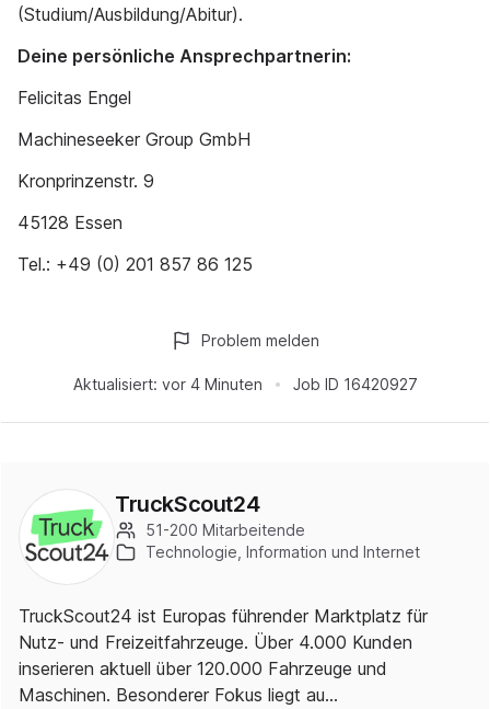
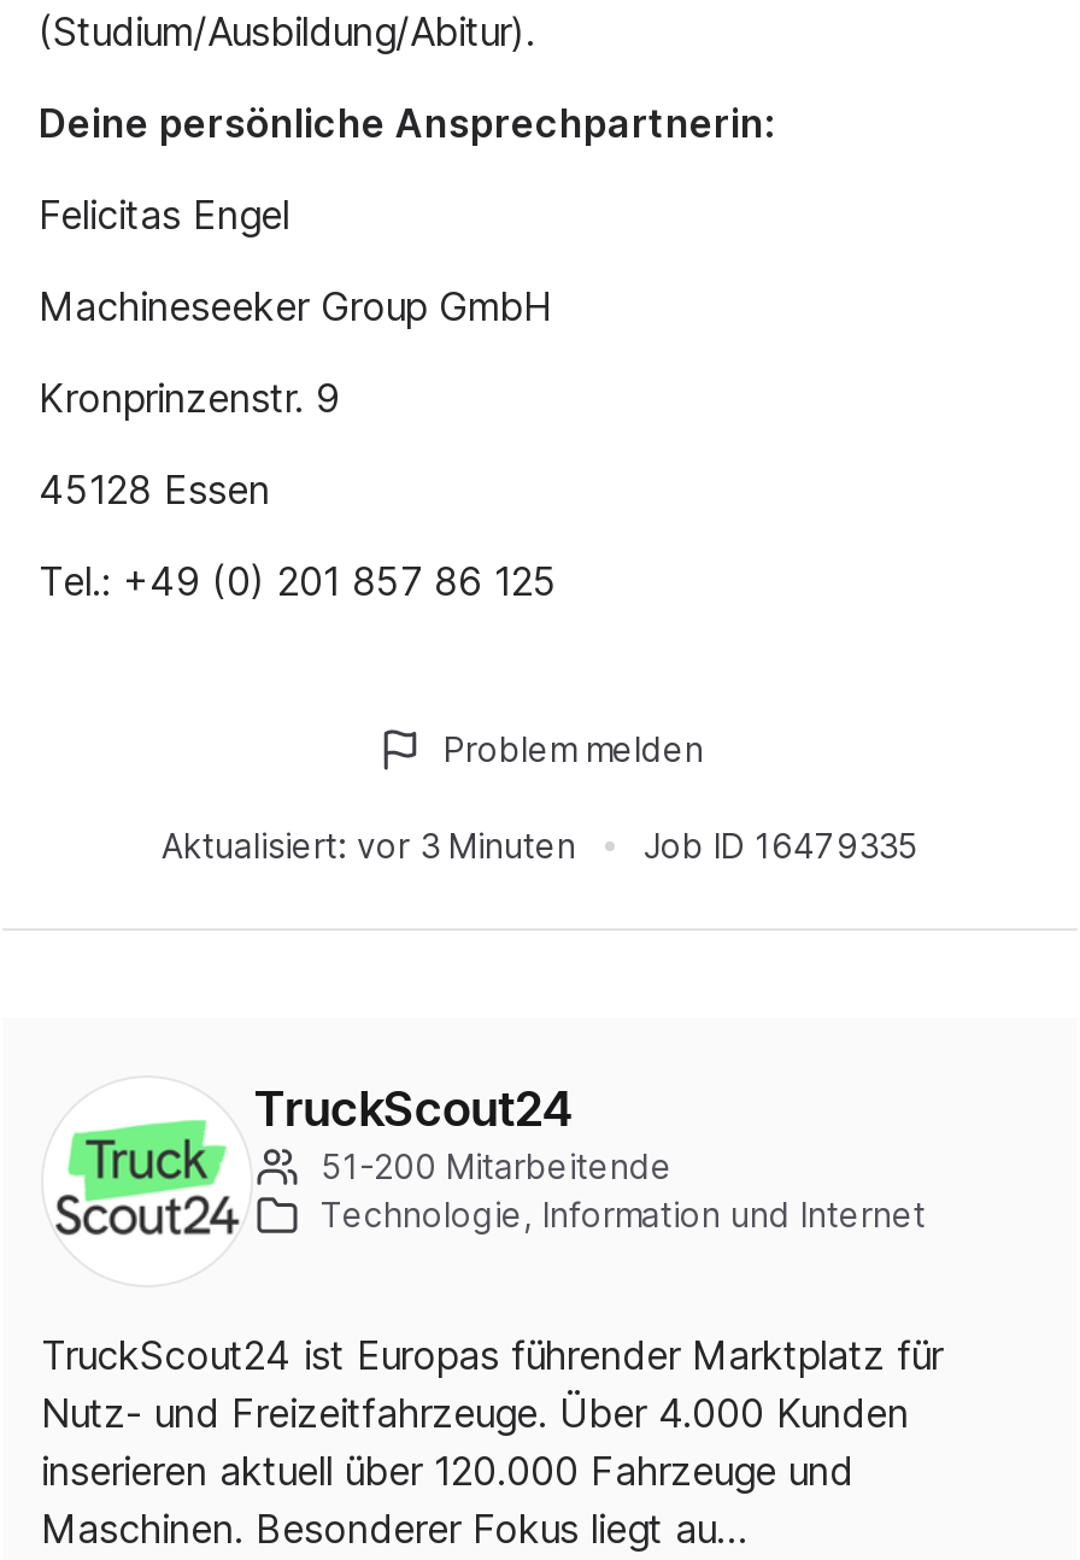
- Aktualisiert: vor 4 Minuten
+ Aktualisiert: vor 3 Minuten

- Job ID 16420927
+ Job ID 16479335
